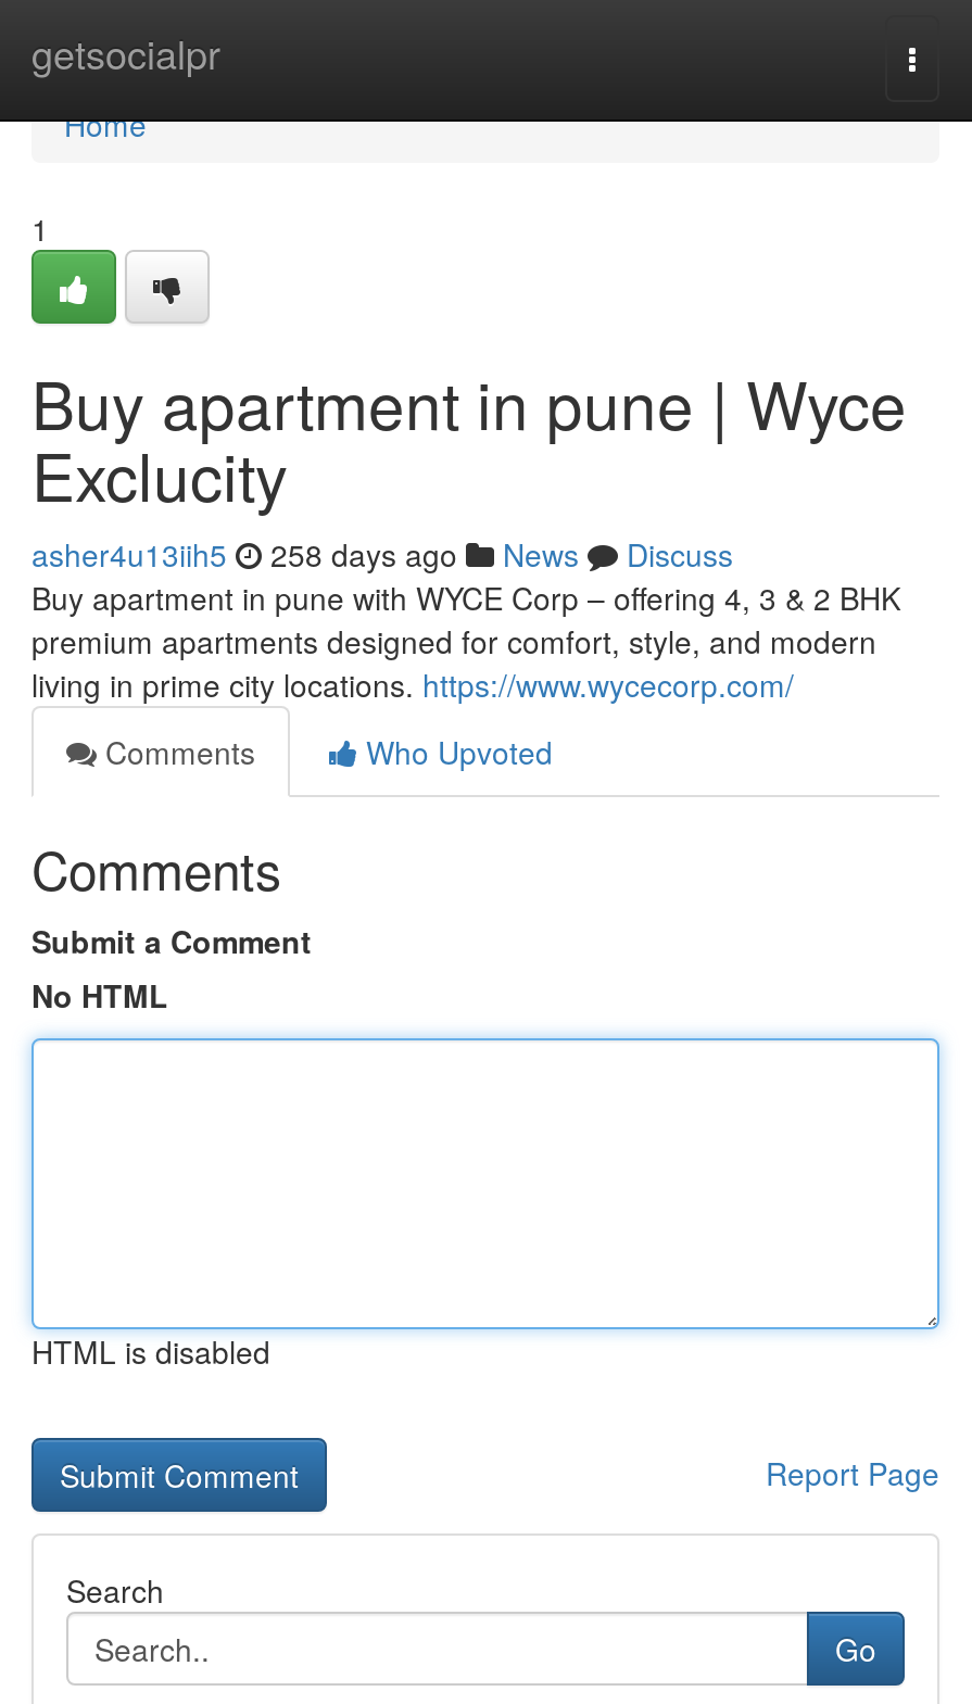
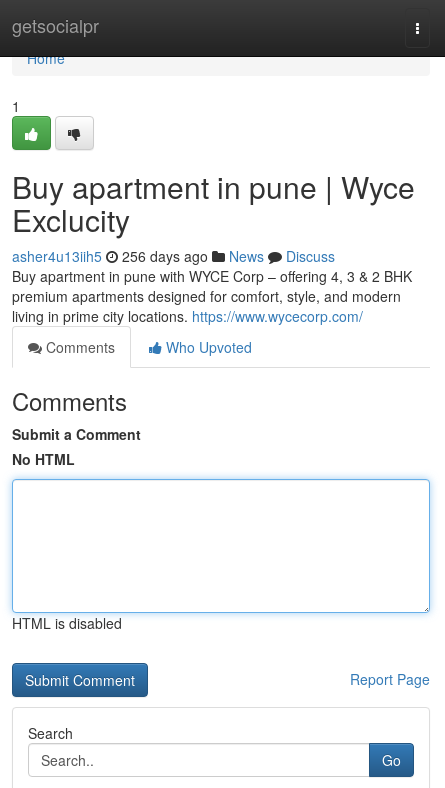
- asher4u13iih5 258 days ago News Discuss
+ asher4u13iih5 256 days ago News Discuss
